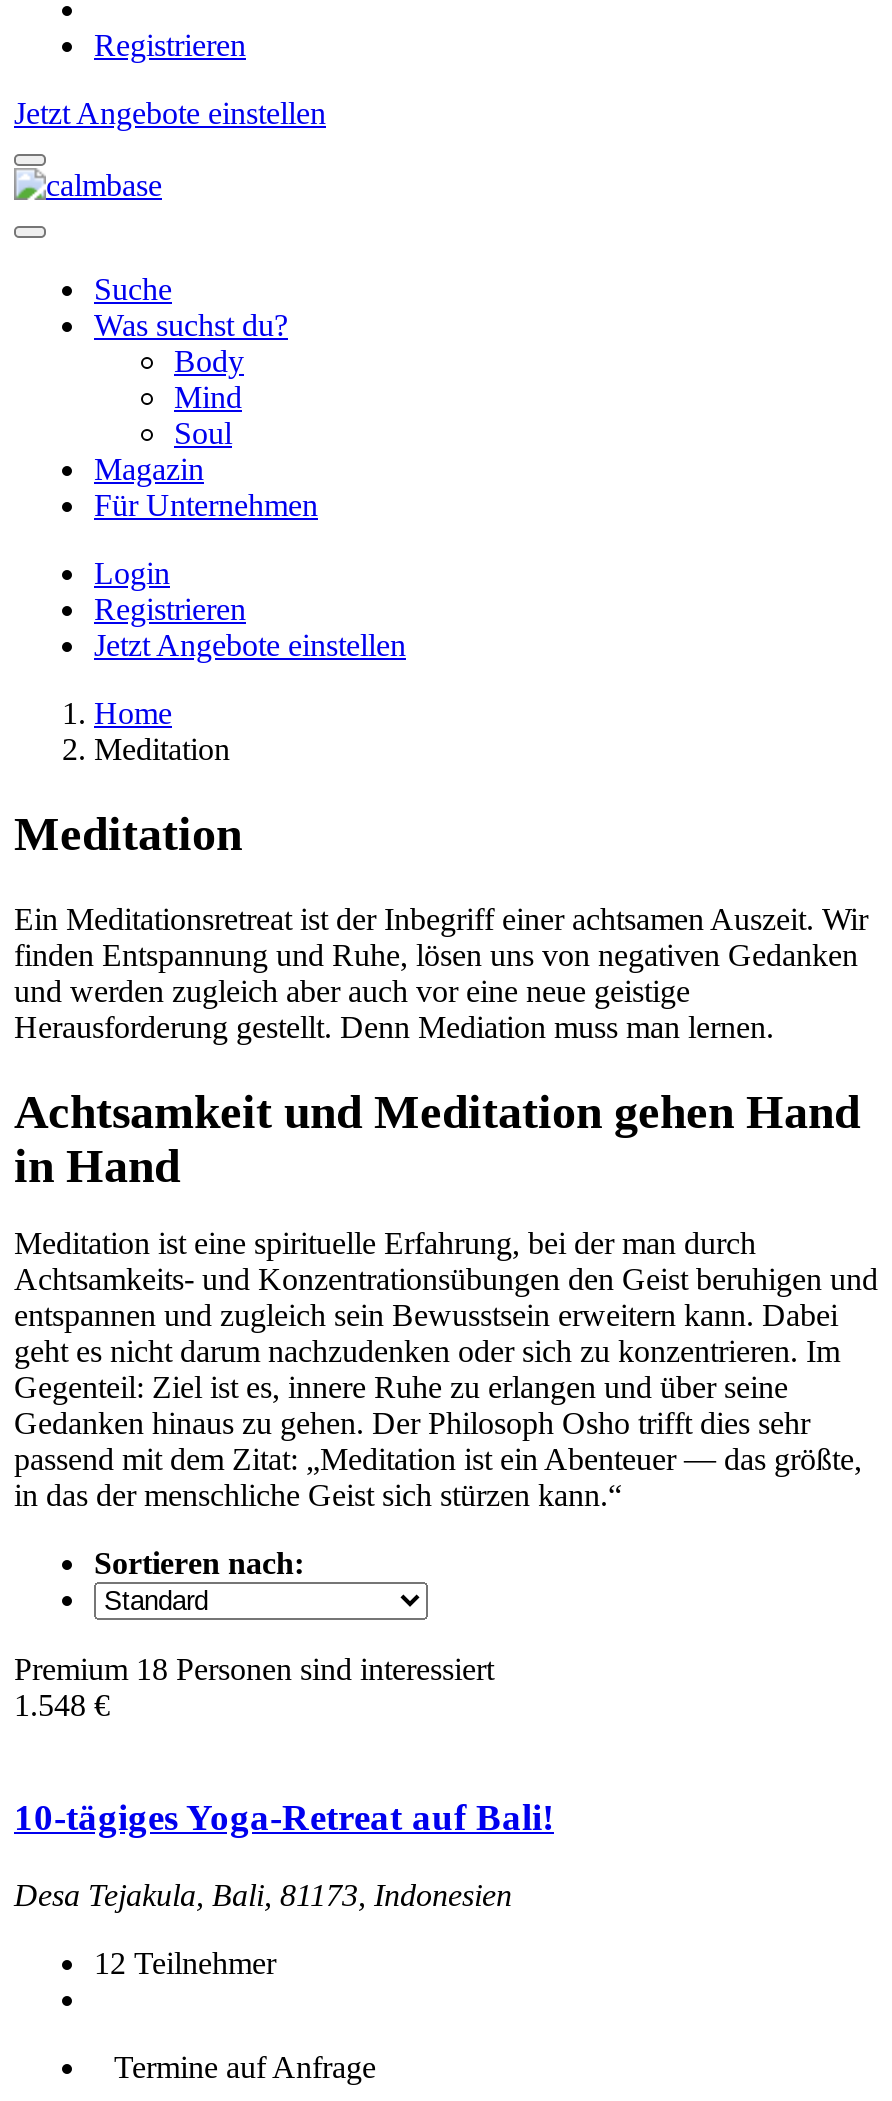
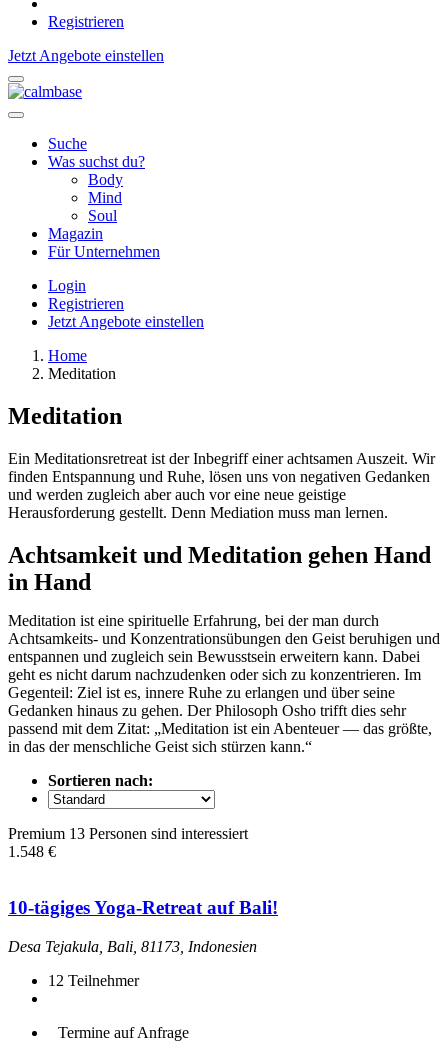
- Premium 18 Personen sind interessiert
+ Premium 13 Personen sind interessiert
